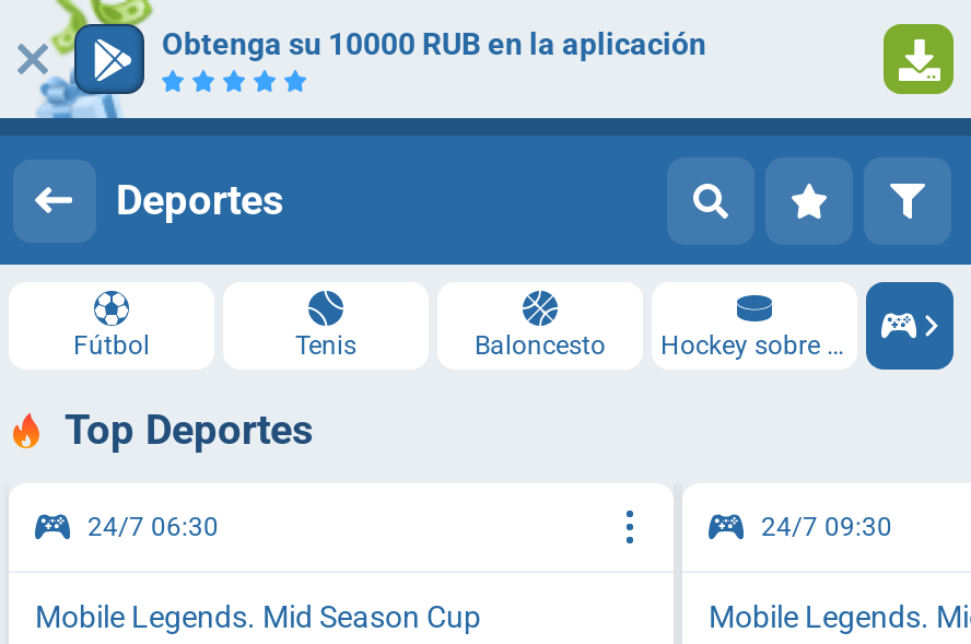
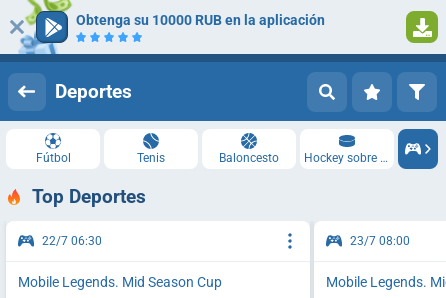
- 24/7 06:30
+ 22/7 06:30

- 24/7 09:30
+ 23/7 08:00
